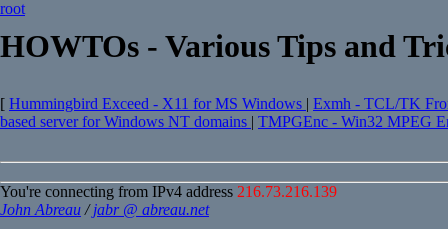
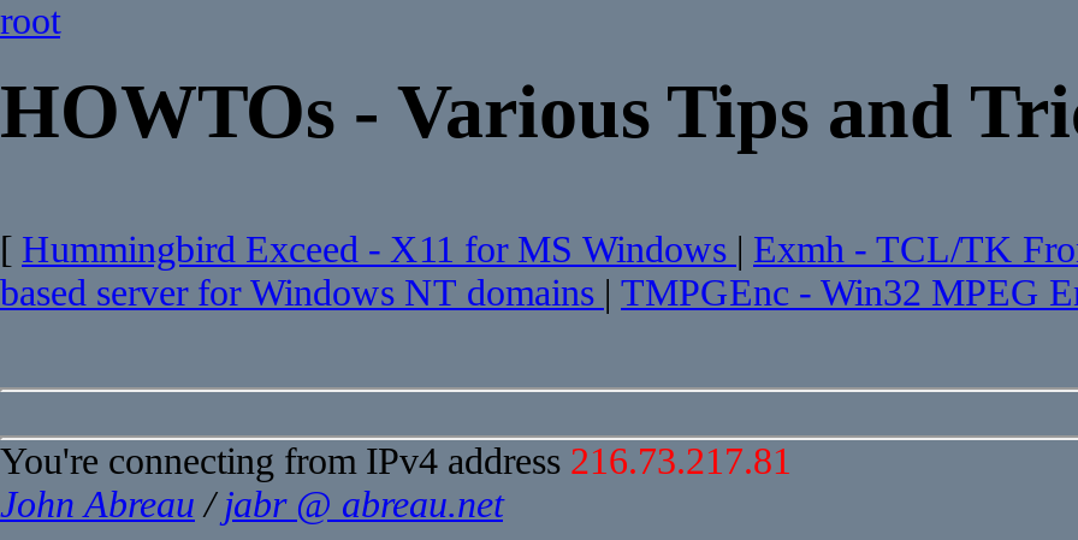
- You're connecting from IPv4 address 216.73.216.139
+ You're connecting from IPv4 address 216.73.217.81
